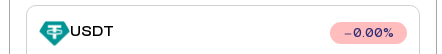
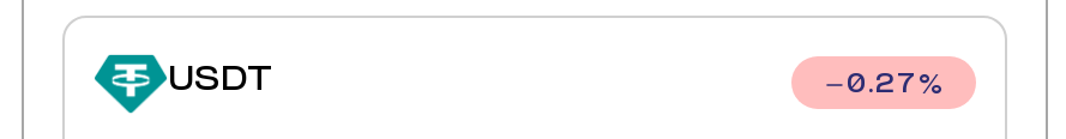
- 0.00%
+ 0.27%
